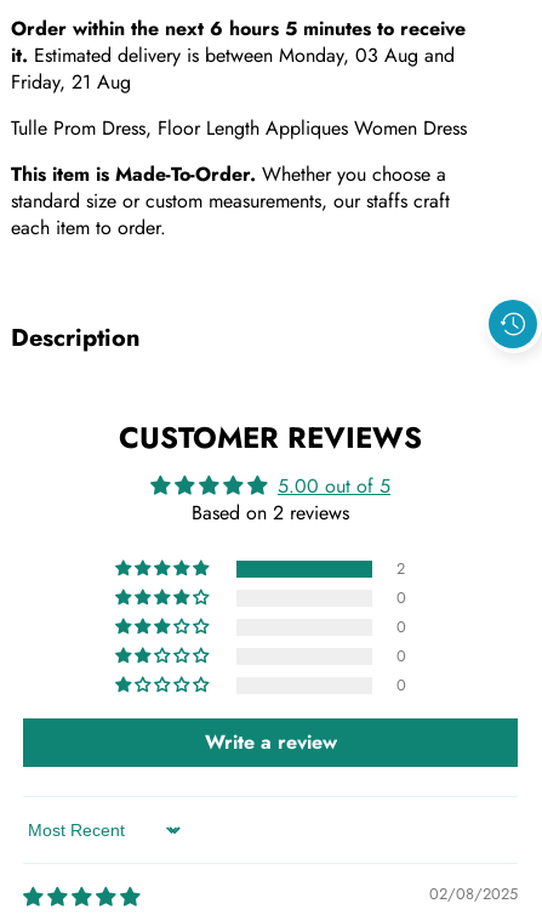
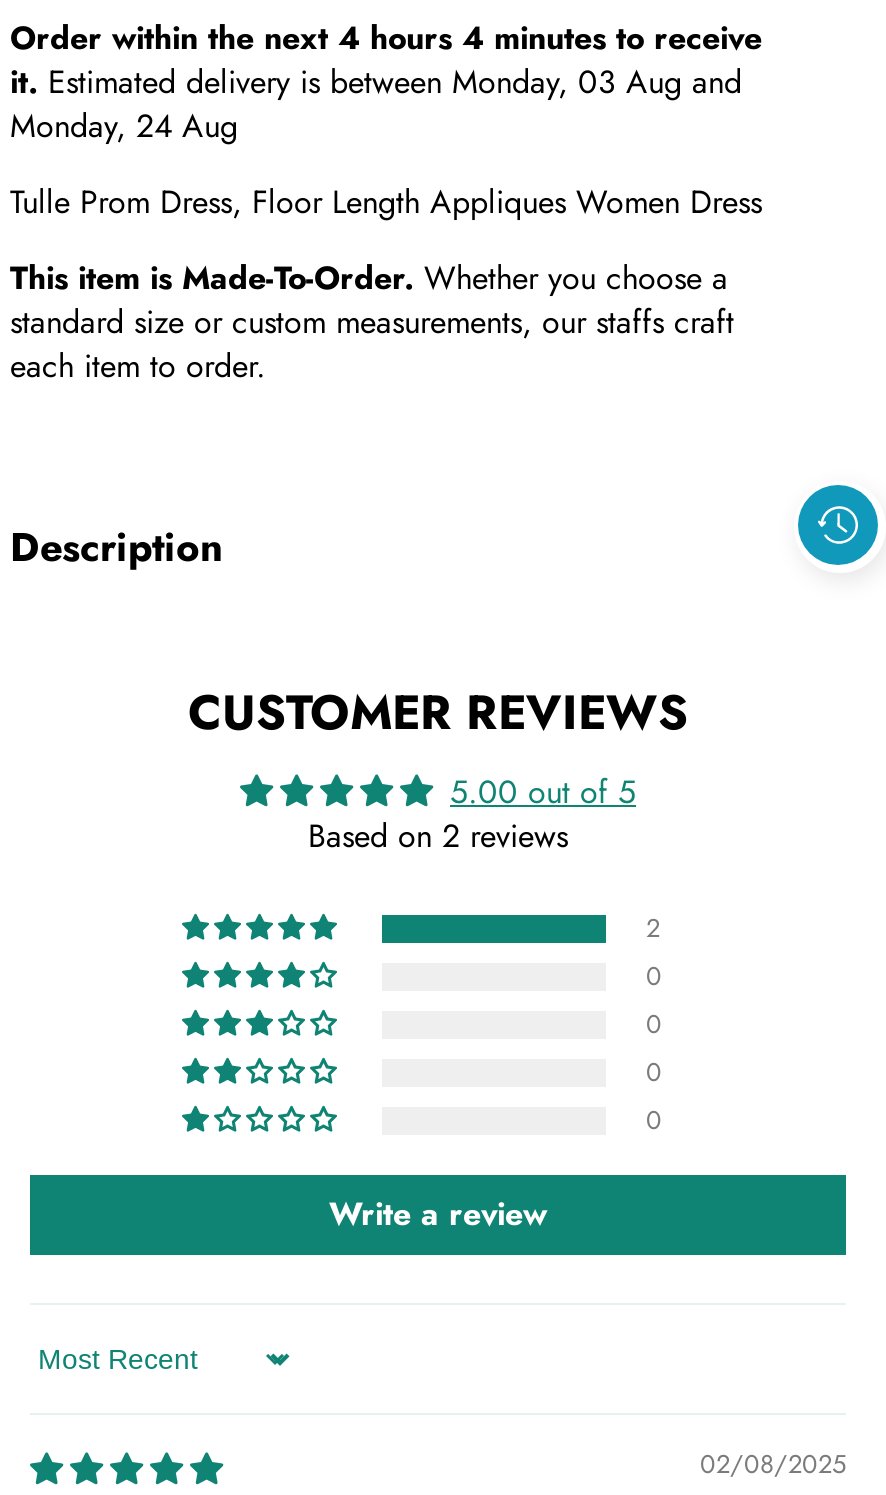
- Order within the next 6 hours 5 minutes to receive
+ Order within the next 4 hours 4 minutes to receive

- Friday, 21 Aug
+ Monday, 24 Aug
